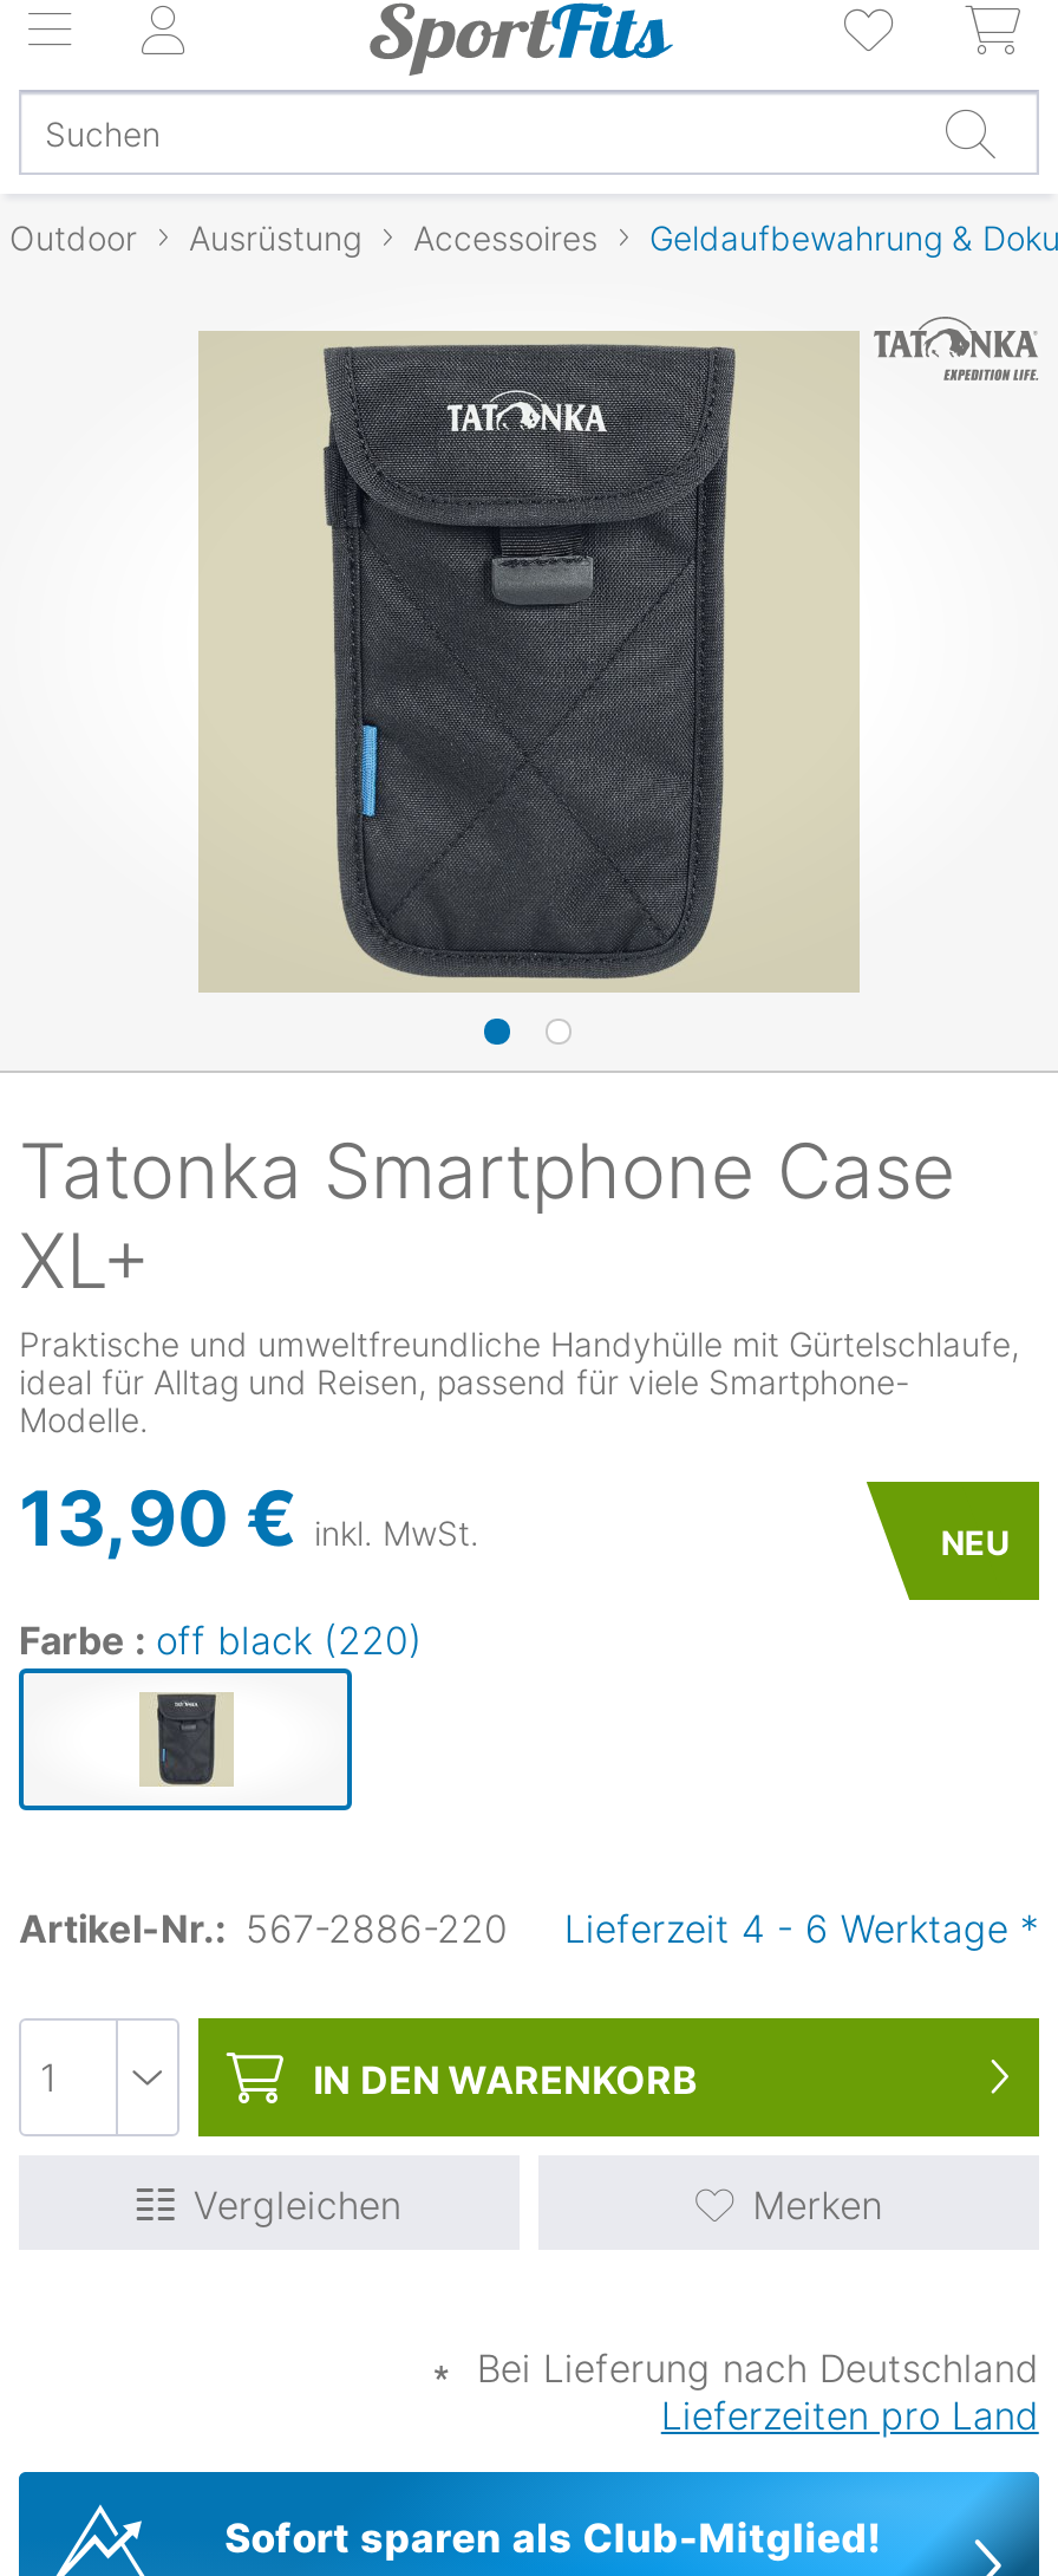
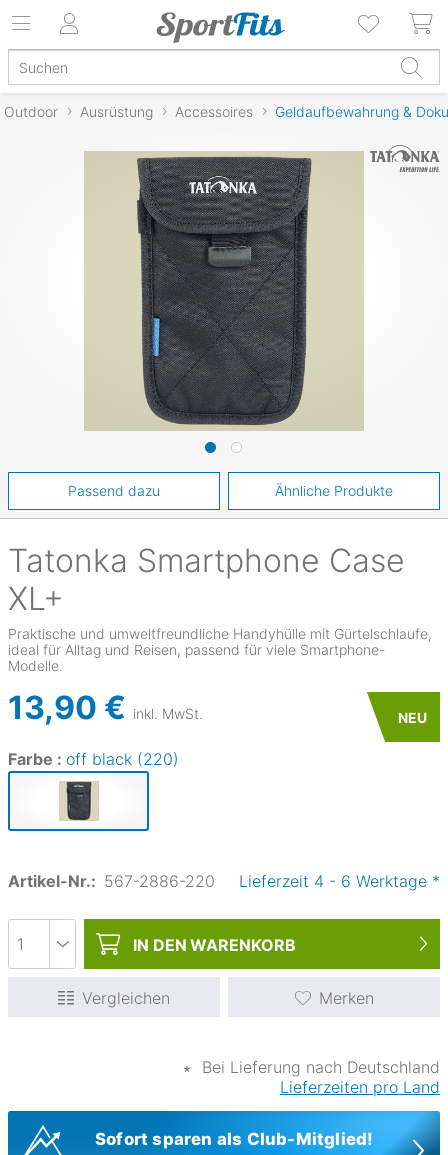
+ Passend dazu
+ Ähnliche Produkte
